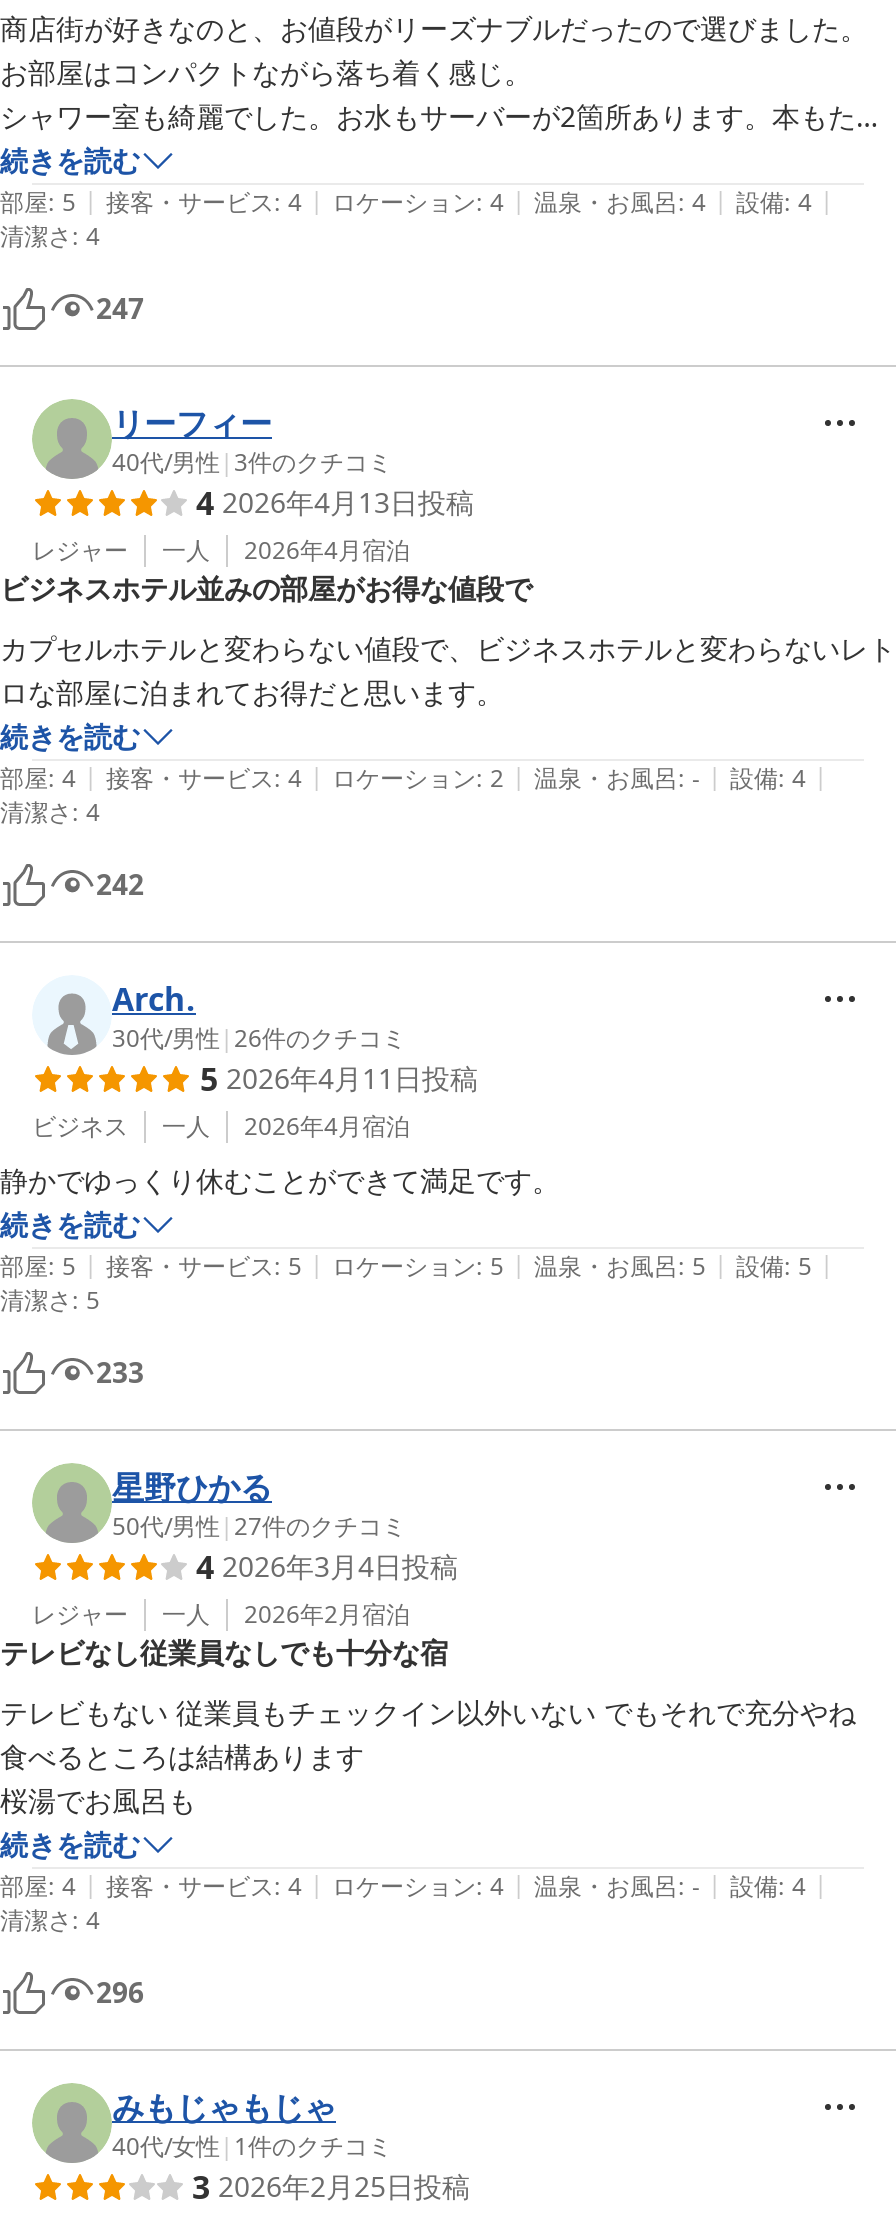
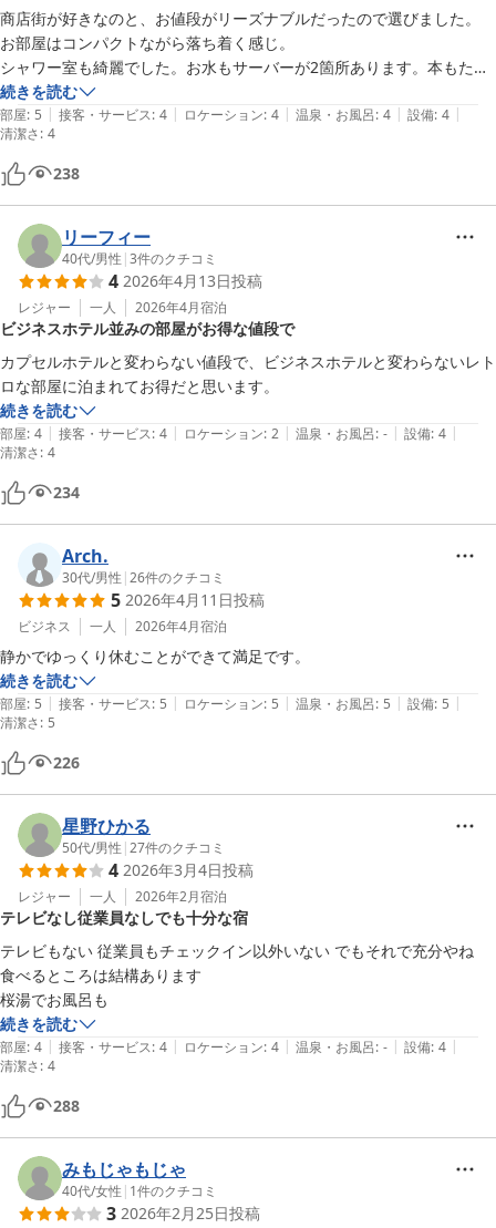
- 247
+ 238

- 242
+ 234

- 233
+ 226

- 296
+ 288
